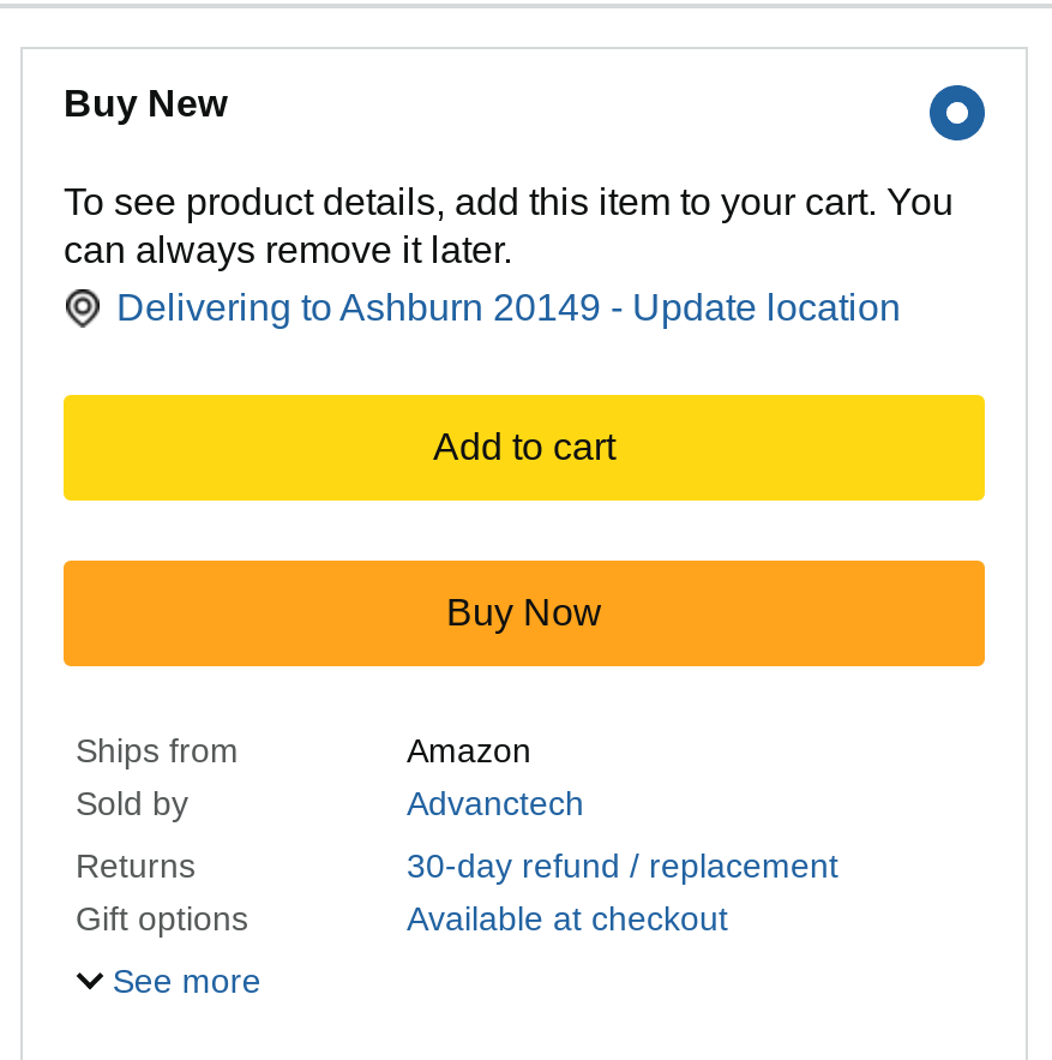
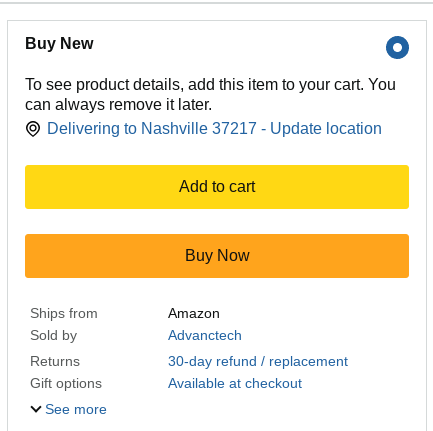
- Delivering to Ashburn 20149 - Update location
+ Delivering to Nashville 37217 - Update location
